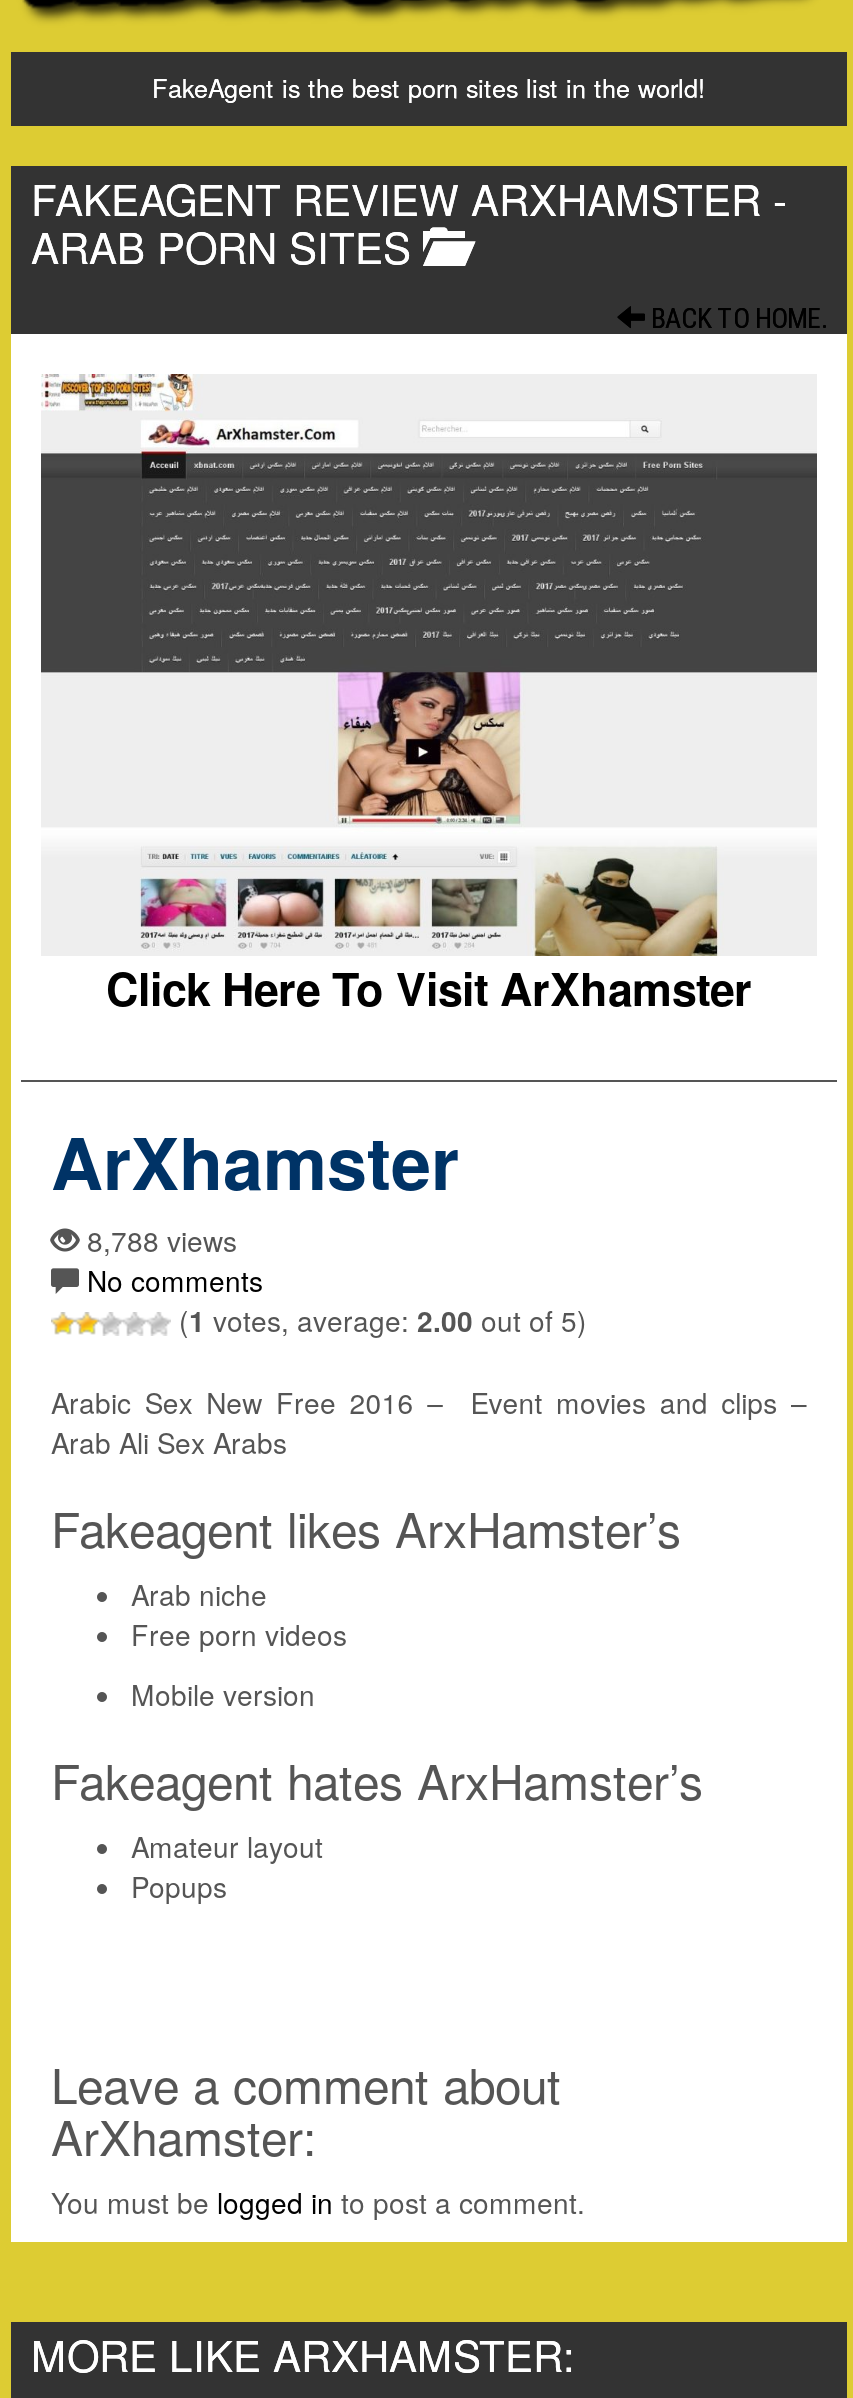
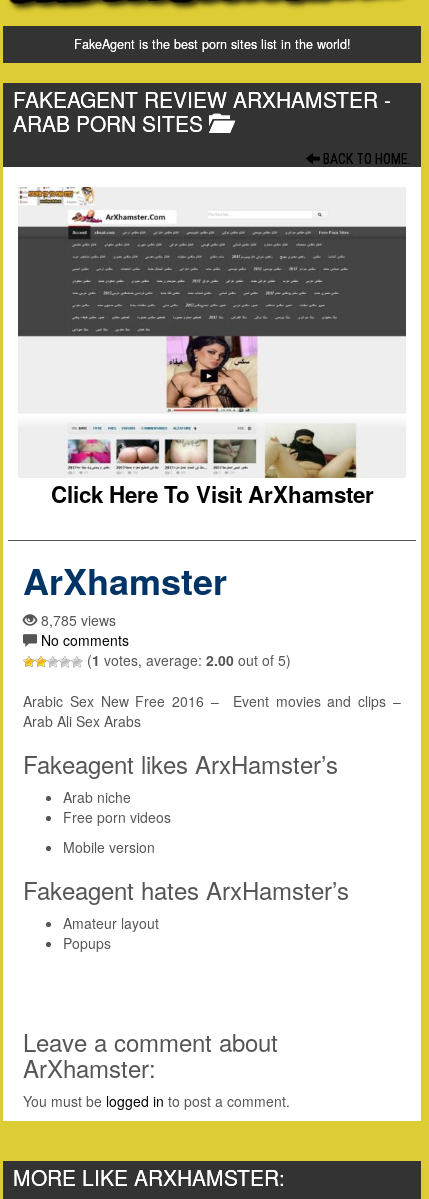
- 8,788 views
+ 8,785 views
